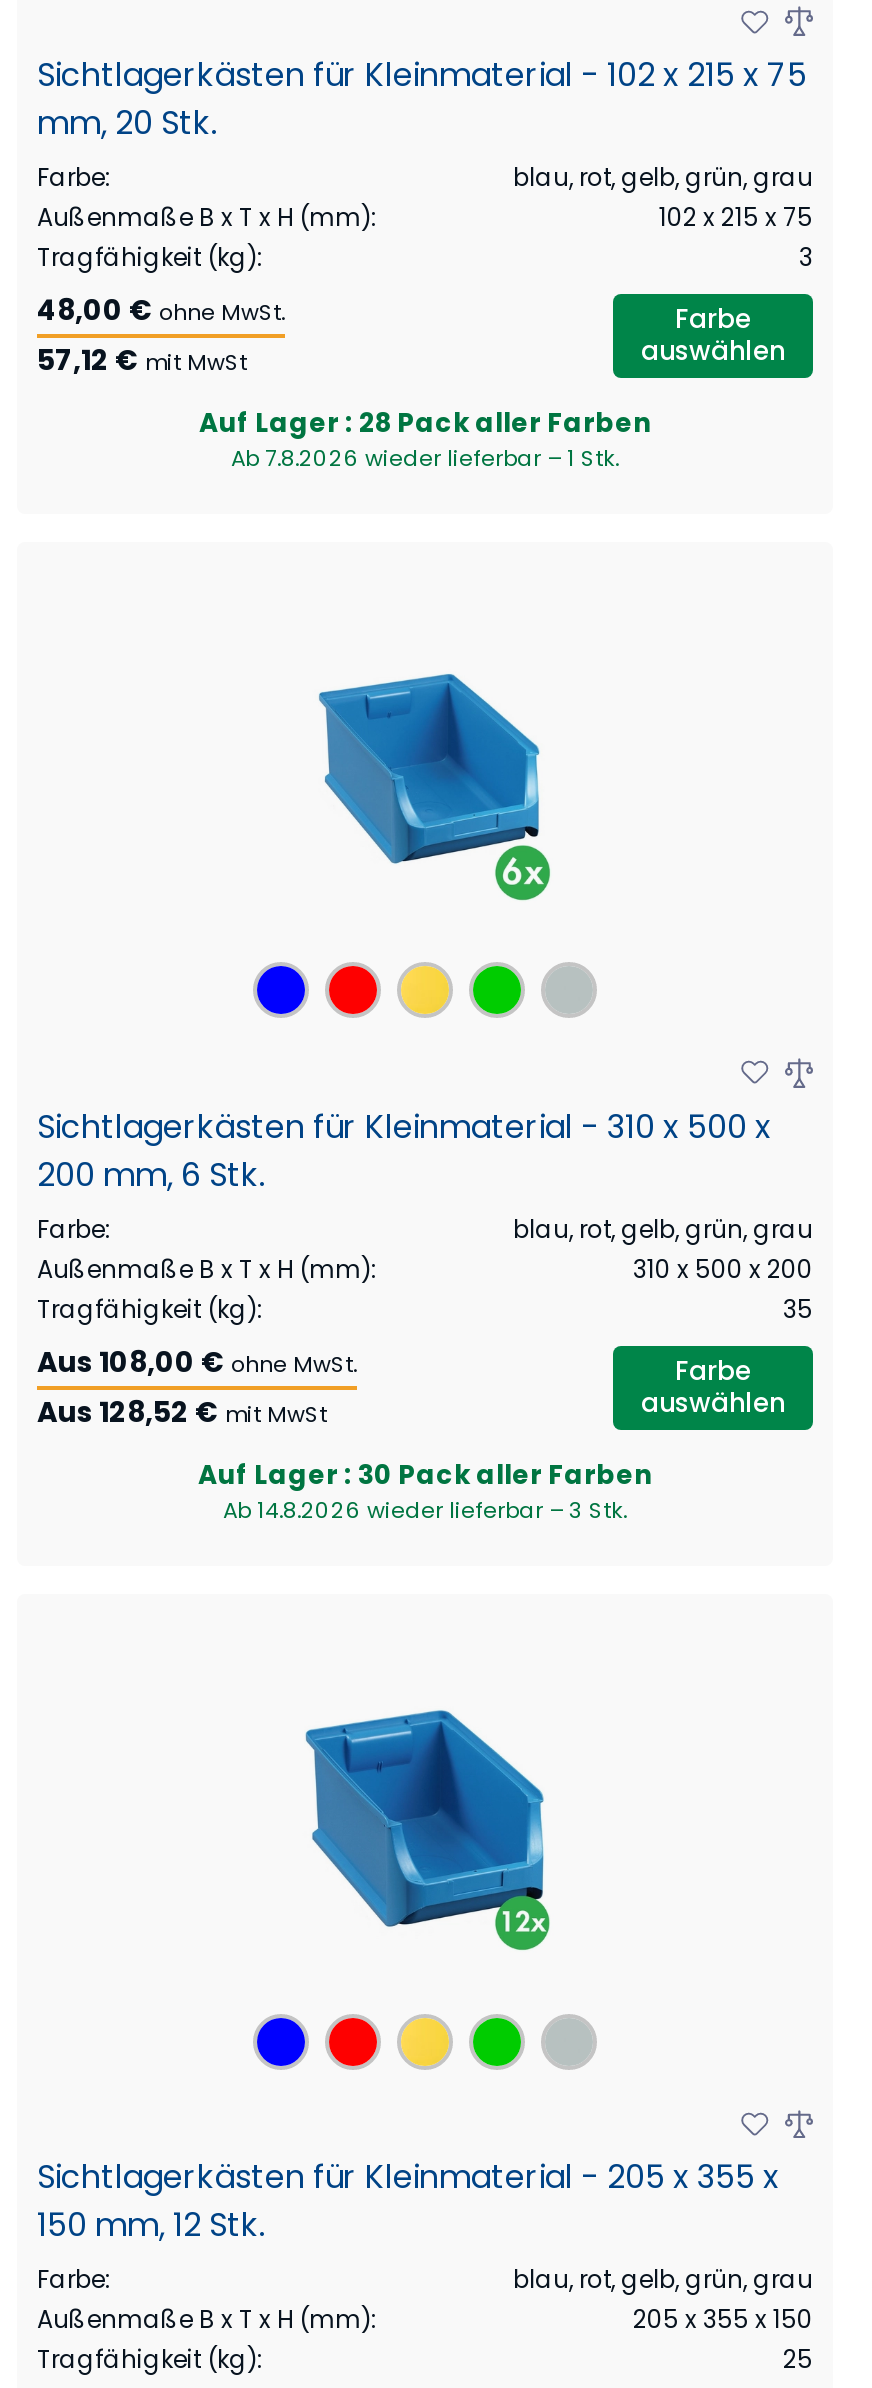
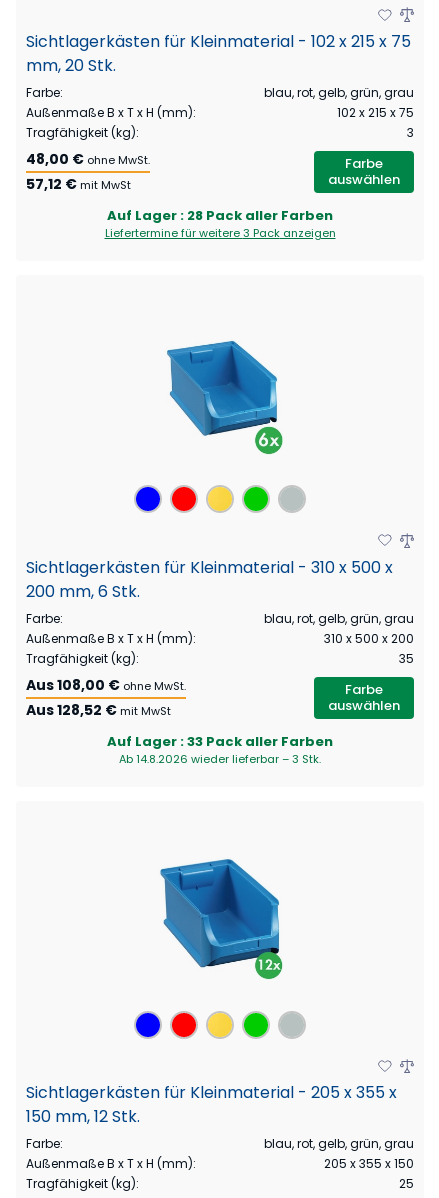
- Ab 7.8.2026 wieder lieferbar – 1 Stk.
+ Liefertermine für weitere 3 Pack anzeigen

- Auf Lager : 30 Pack aller Farben
+ Auf Lager : 33 Pack aller Farben
